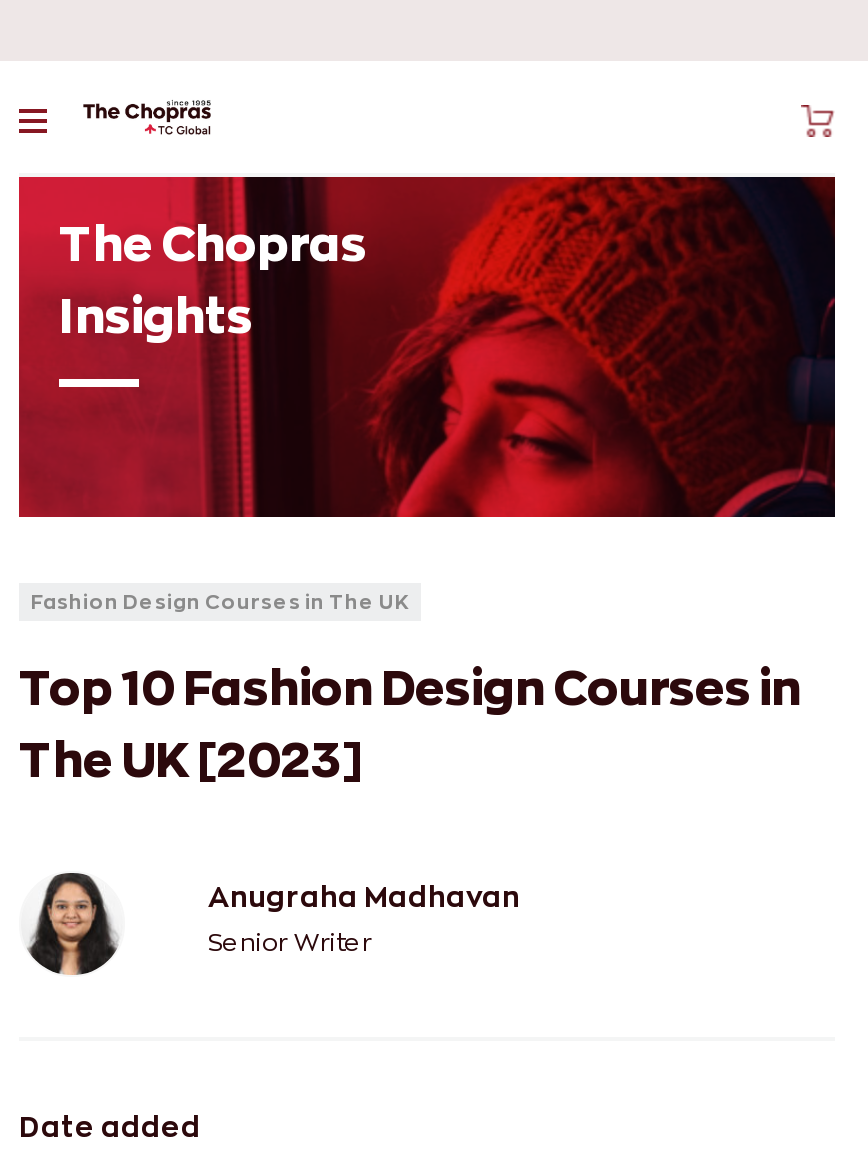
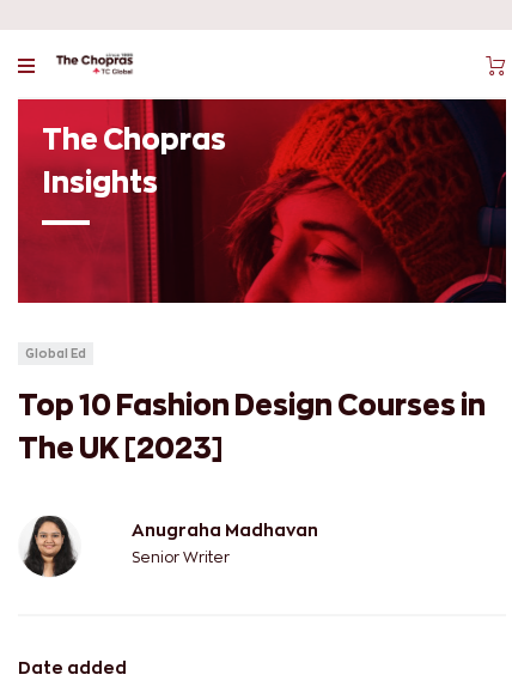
- Fashion Design Courses in The UK
+ Global Ed
